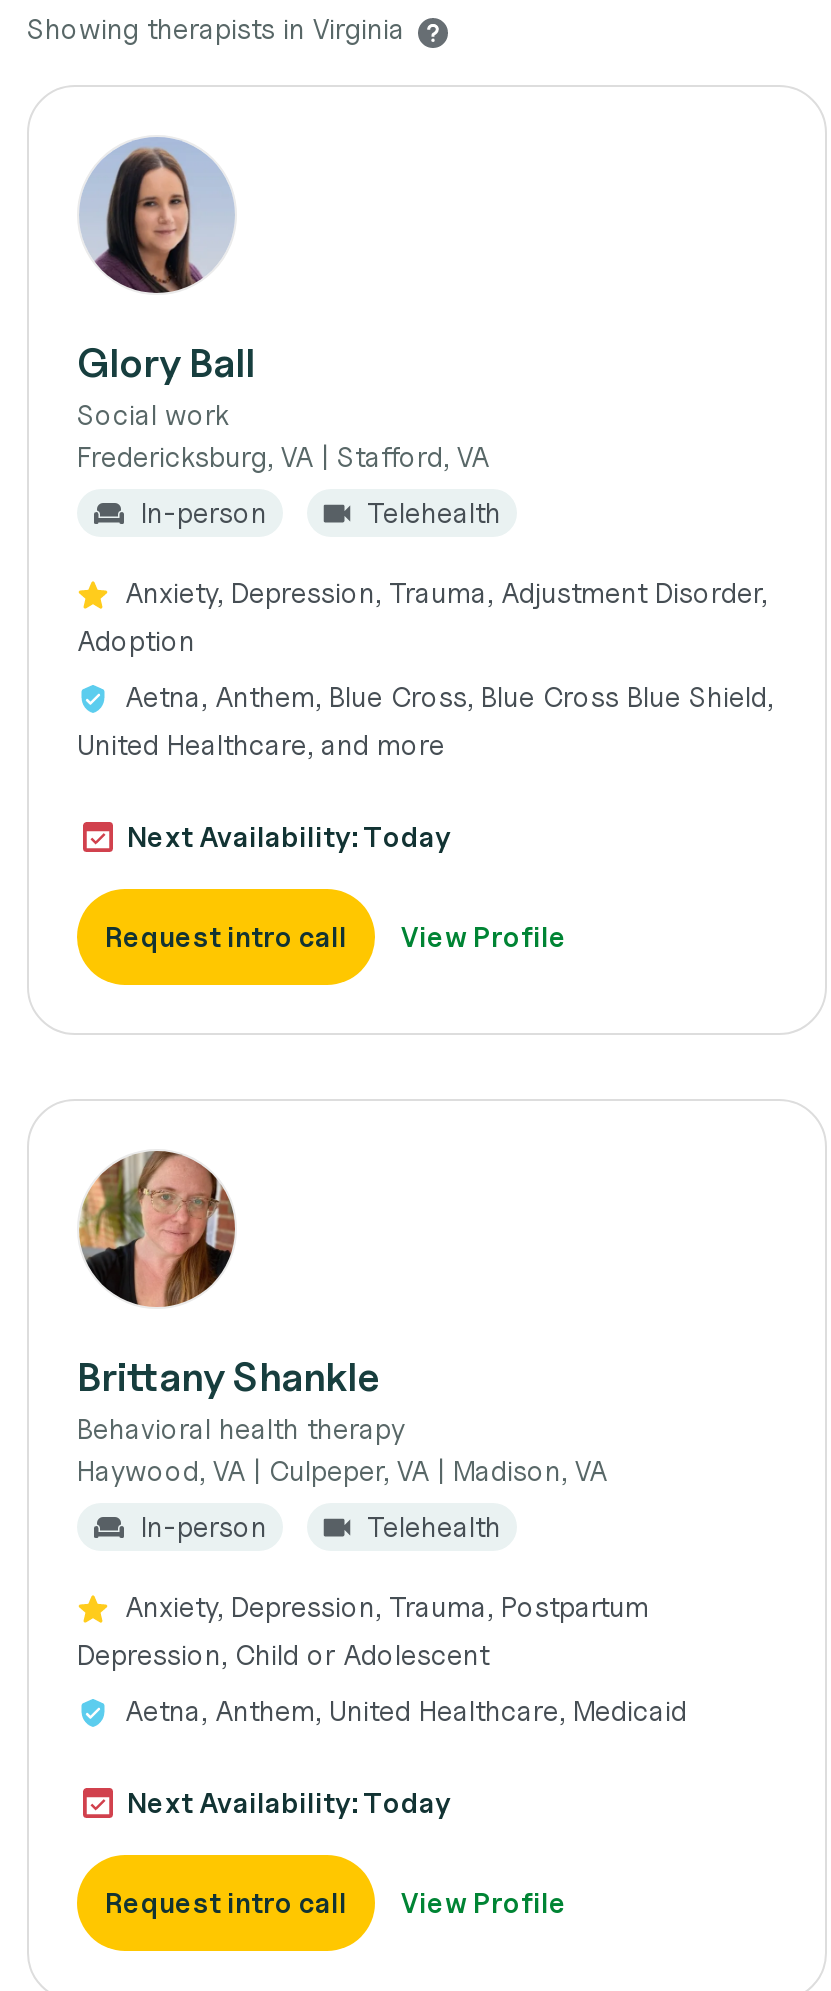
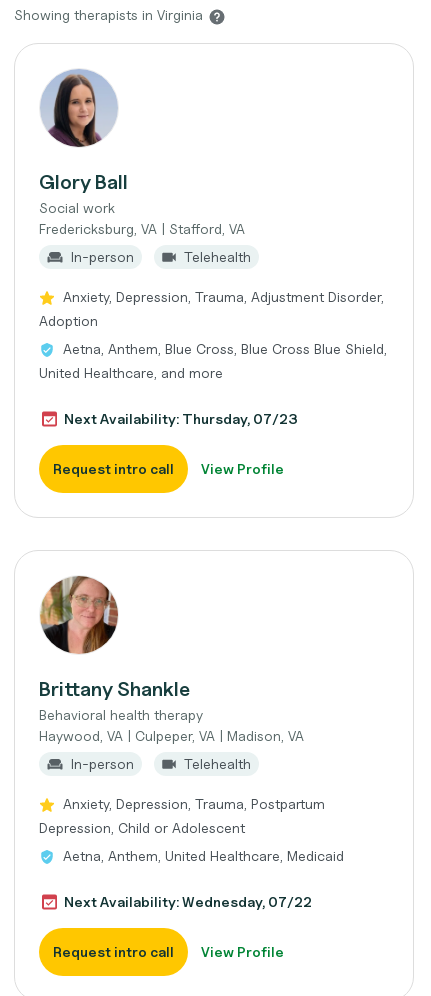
- Next Availability: Today
+ Next Availability: Thursday, 07/23

- Next Availability: Today
+ Next Availability: Wednesday, 07/22
